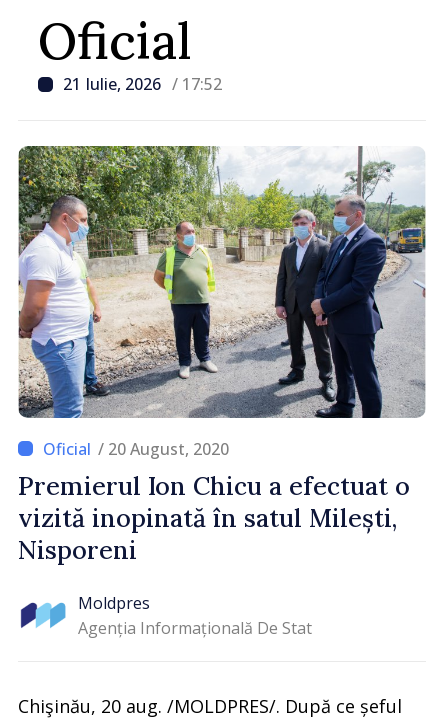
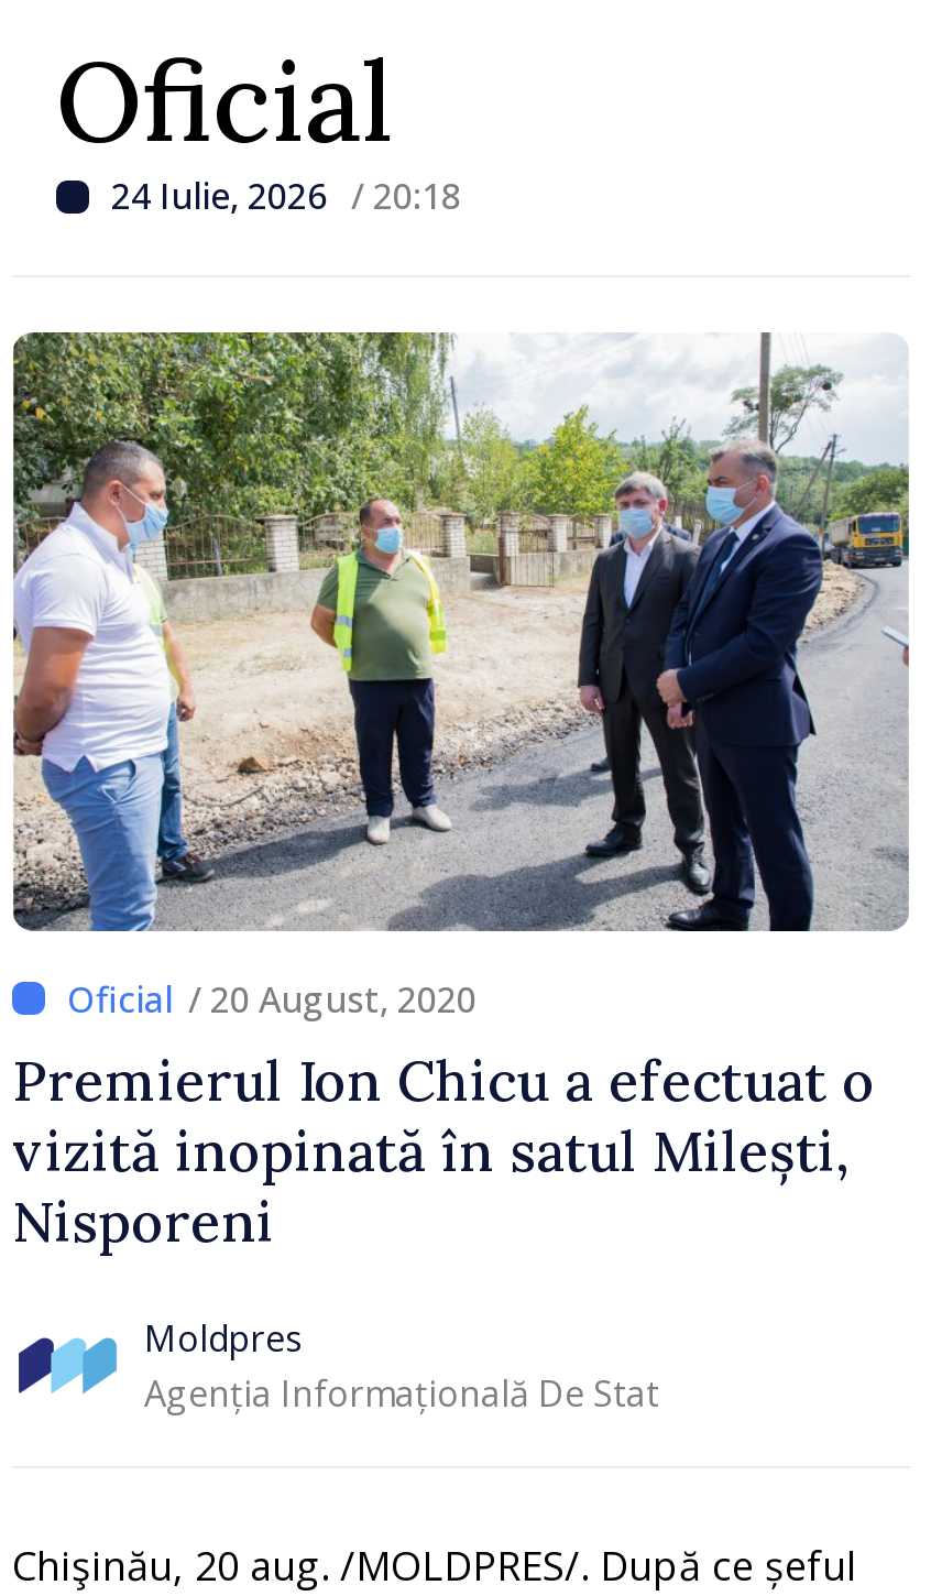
- 21 Iulie, 2026 / 17:52
+ 24 Iulie, 2026 / 20:18
